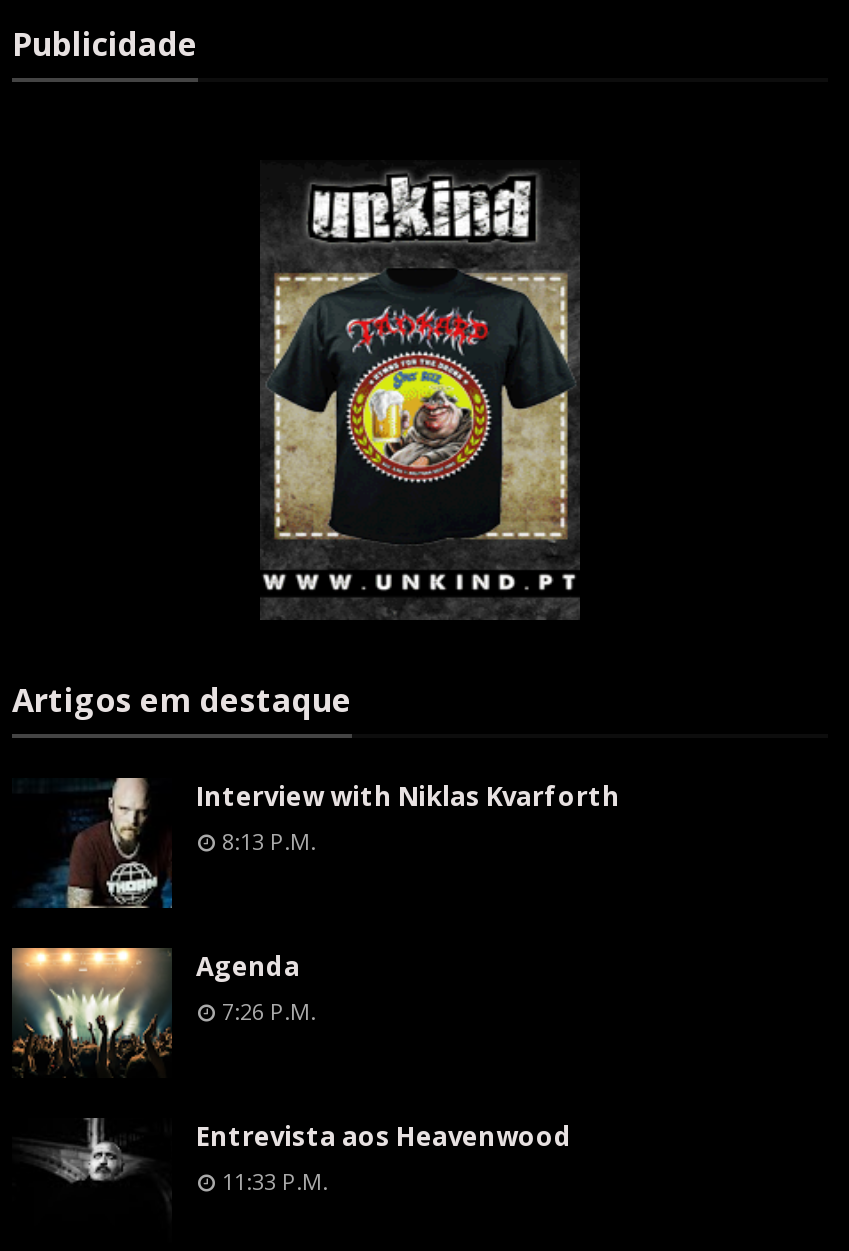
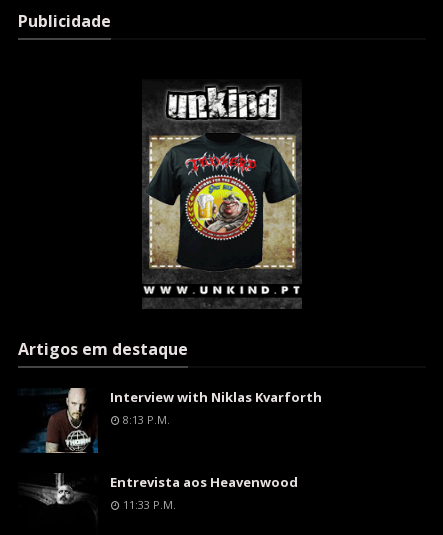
- [image]
- Agenda
- 7:26 P.m.
